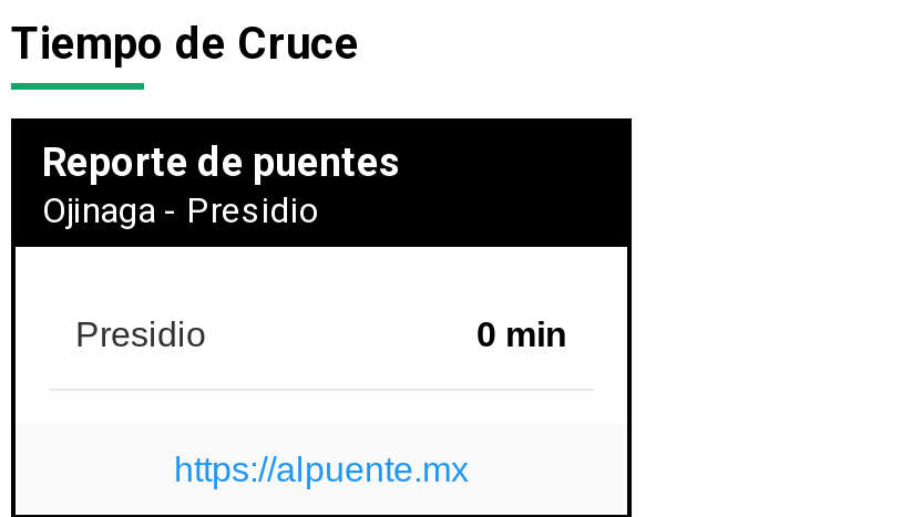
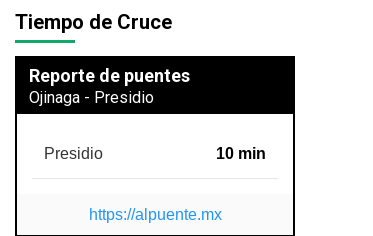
- 0 min
+ 10 min
